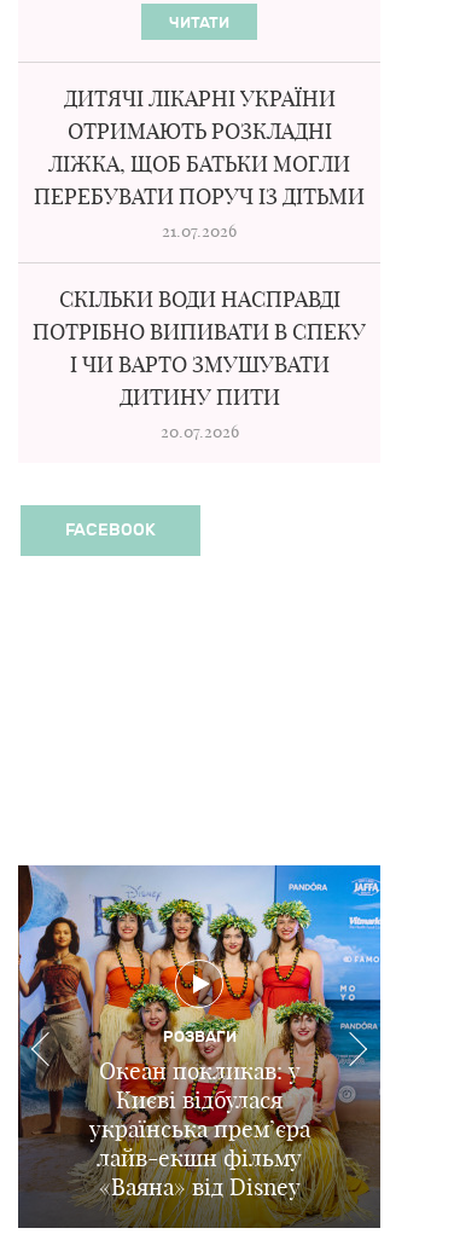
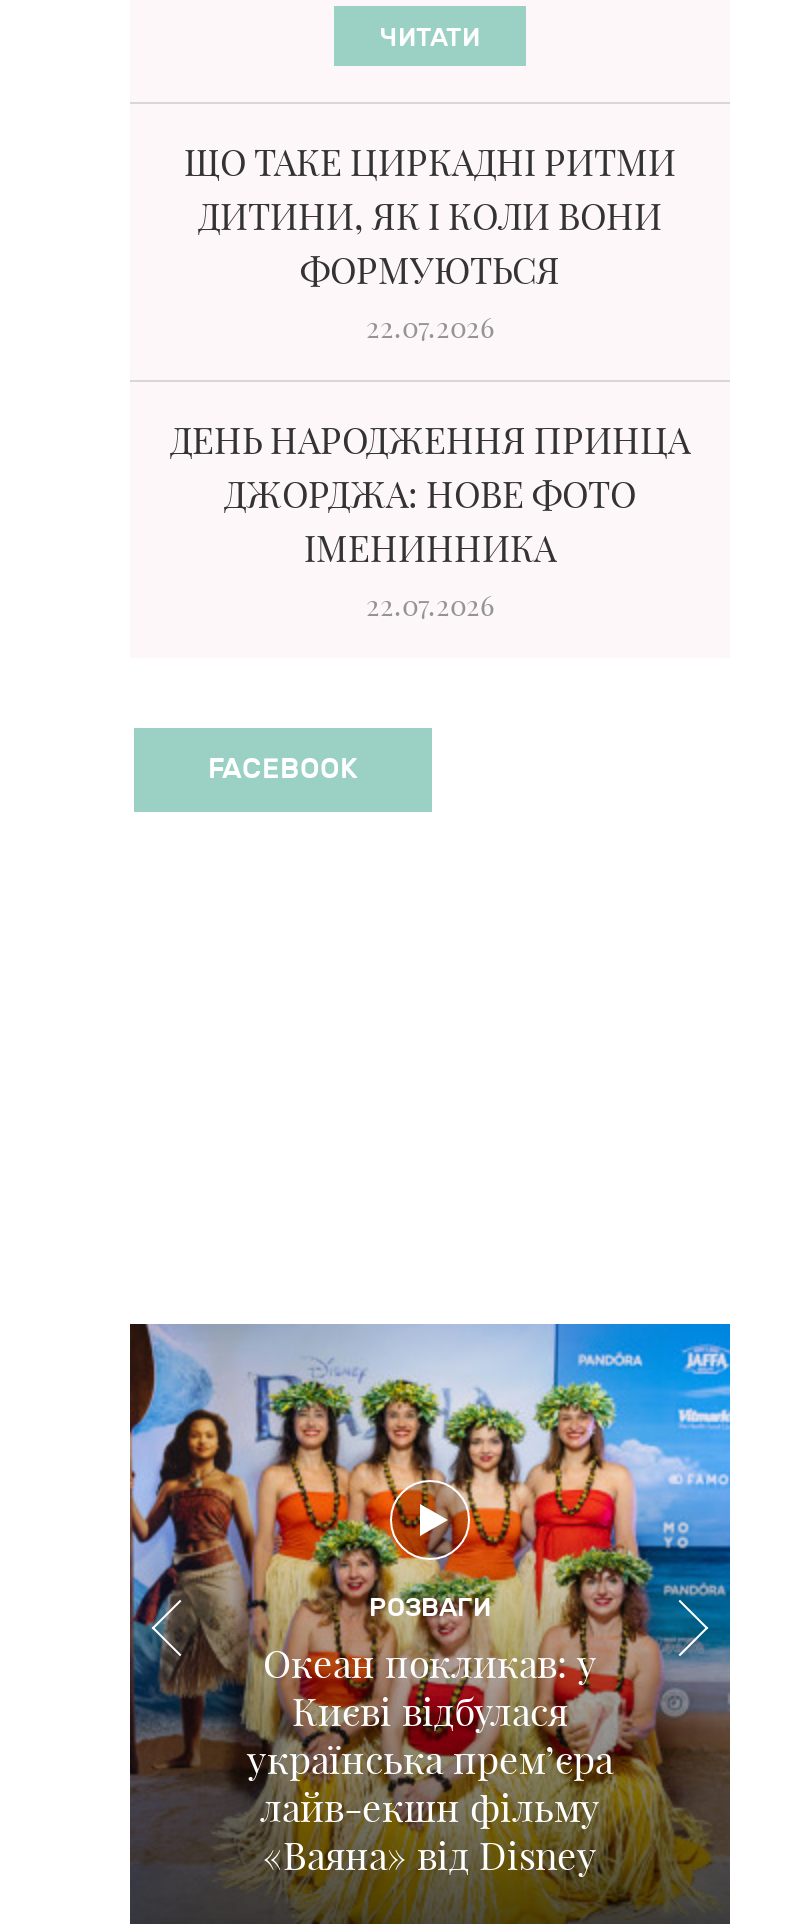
- ДИТЯЧІ ЛІКАРНІ УКРАЇНИ
- ОТРИМАЮТЬ РОЗКЛАДНІ
- ЛІЖКА, ЩОБ БАТЬКИ МОГЛИ
- ПЕРЕБУВАТИ ПОРУЧ ІЗ ДІТЬМИ
- 21.07.2026
+ ЩО ТАКЕ ЦИРКАДНІ РИТМИ
+ ДИТИНИ, ЯК І КОЛИ ВОНИ
+ ФОРМУЮТЬСЯ
+ 22.07.2026

- СКІЛЬКИ ВОДИ НАСПРАВДІ
- ПОТРІБНО ВИПИВАТИ В СПЕКУ
- І ЧИ ВАРТО ЗМУШУВАТИ
- ДИТИНУ ПИТИ
- 20.07.2026
+ ДЕНЬ НАРОДЖЕННЯ ПРИНЦА
+ ДЖОРДЖА: НОВЕ ФОТО
+ ІМЕНИННИКА
+ 22.07.2026
